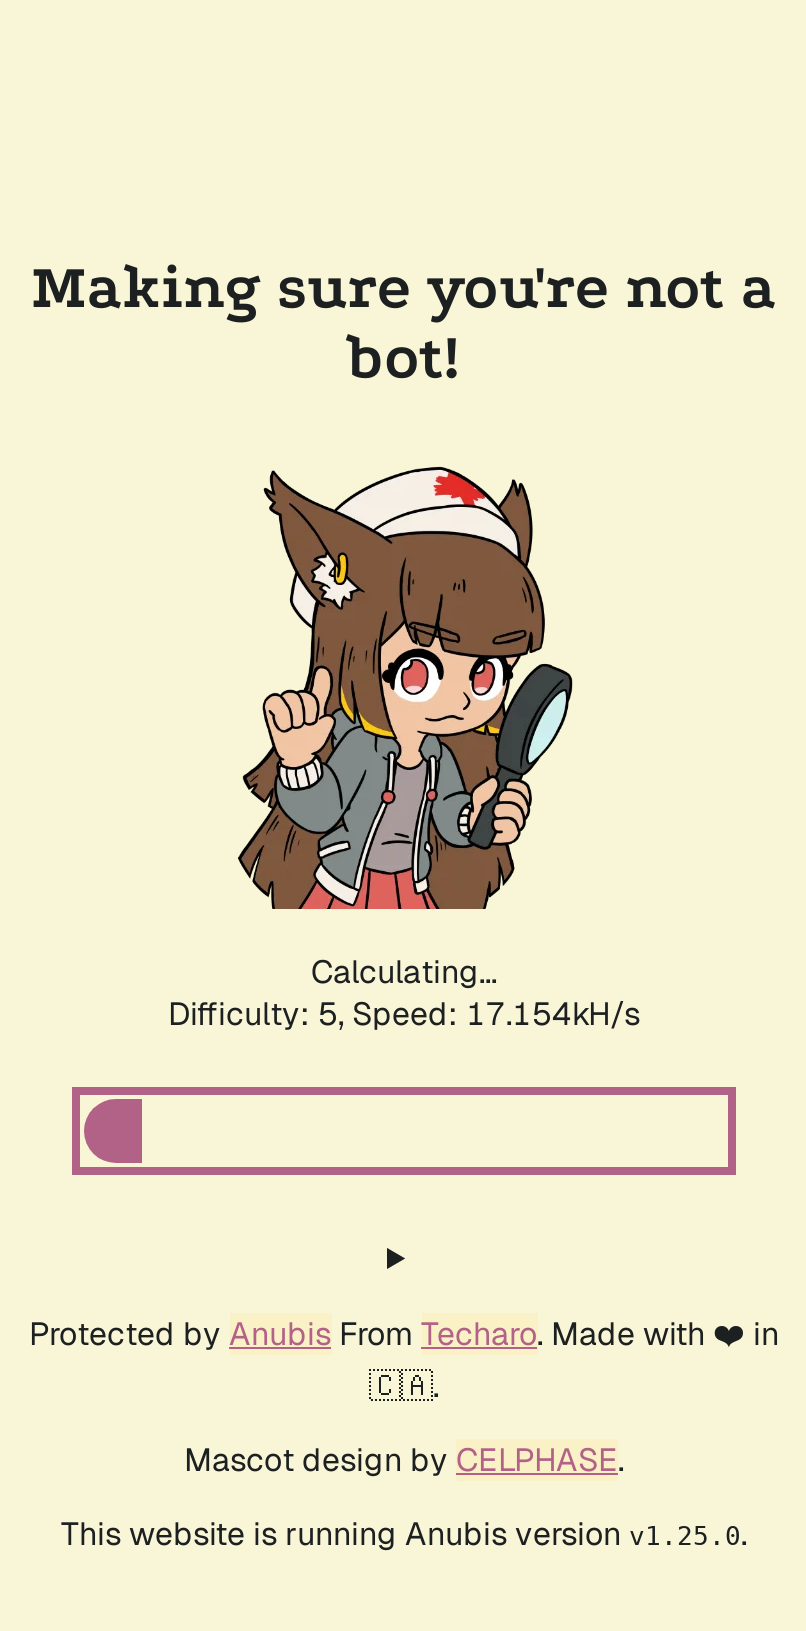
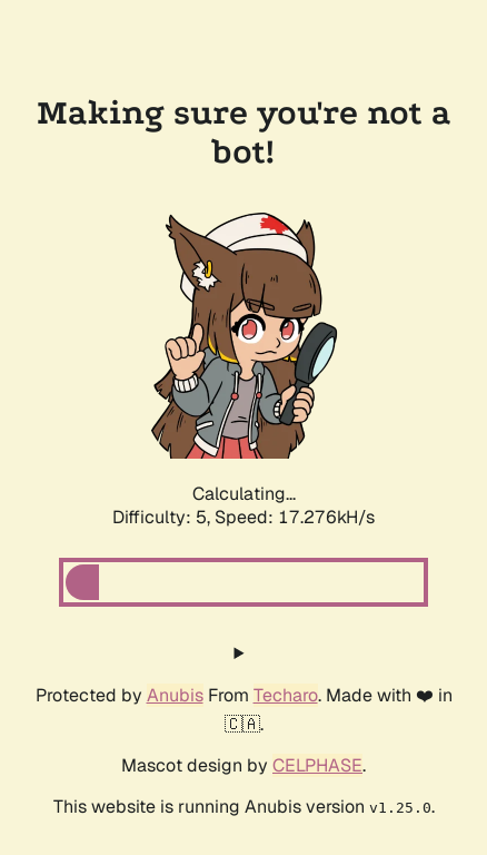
- Difficulty: 5, Speed: 17.154kH/s
+ Difficulty: 5, Speed: 17.276kH/s
